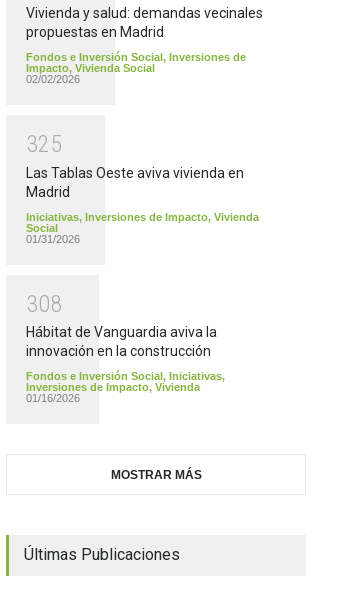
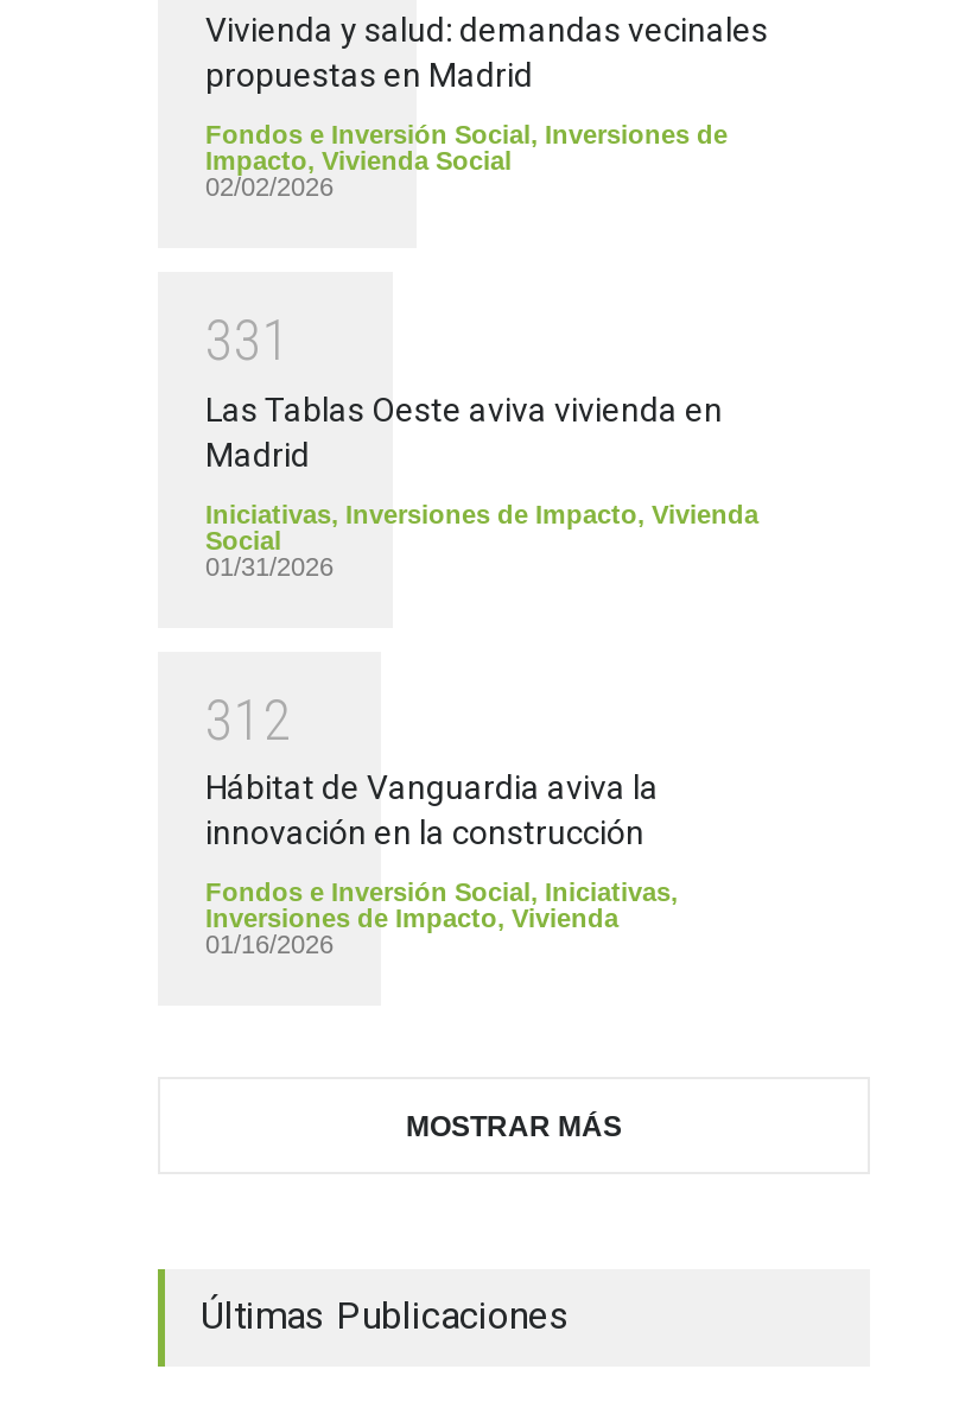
- 325
+ 331

- 30 8
+ 31 2
